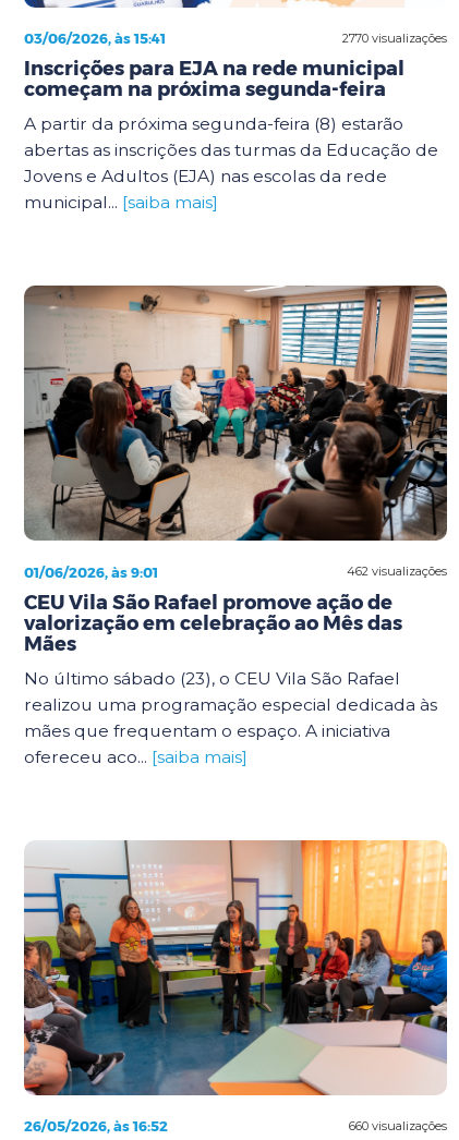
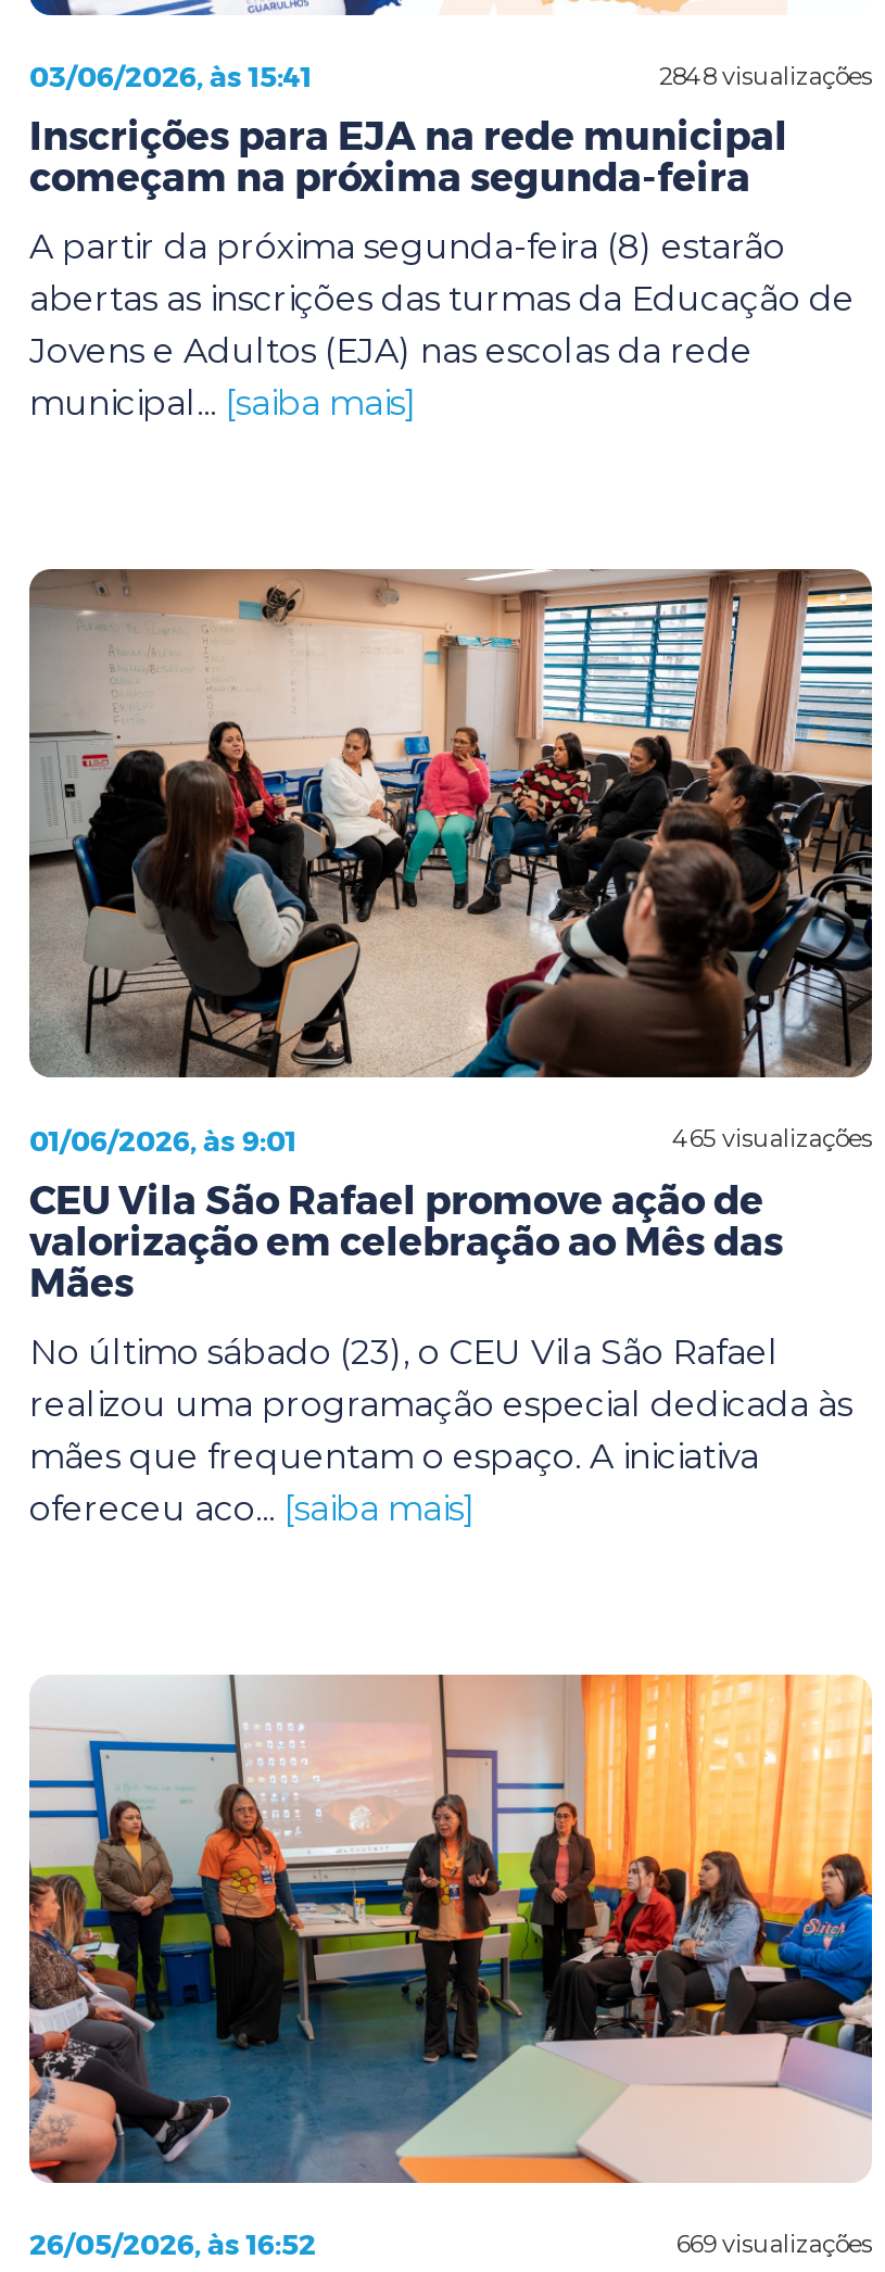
- 2770 visualizações
+ 2848 visualizações

- 462 visualizações
+ 465 visualizações

- 660 visualizações
+ 669 visualizações
